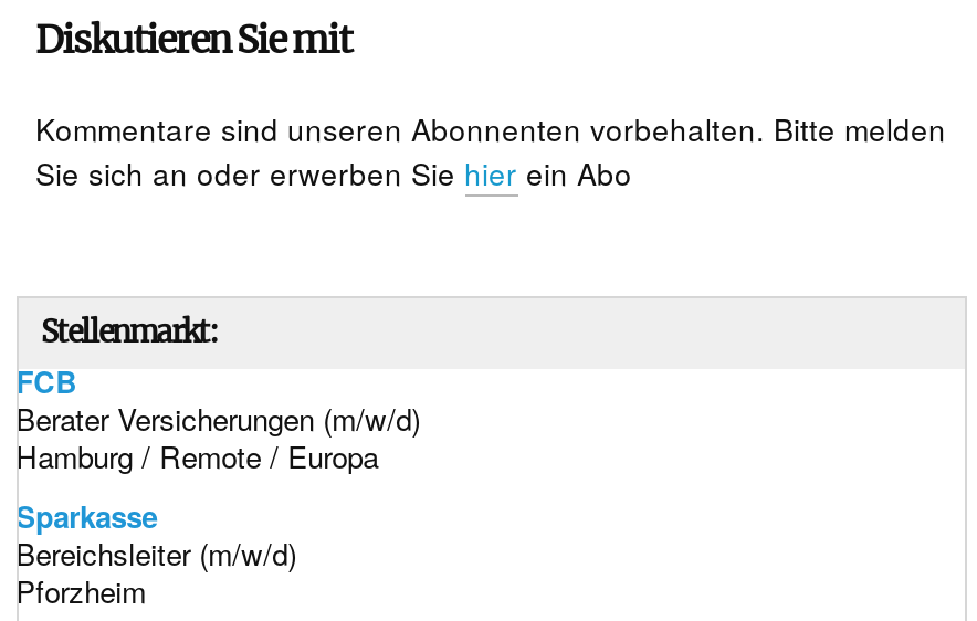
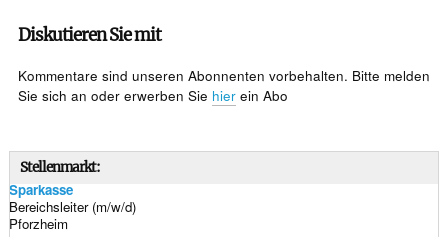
- FCB
- Berater Versicherungen (m/w/d)
- Hamburg / Remote / Europa
